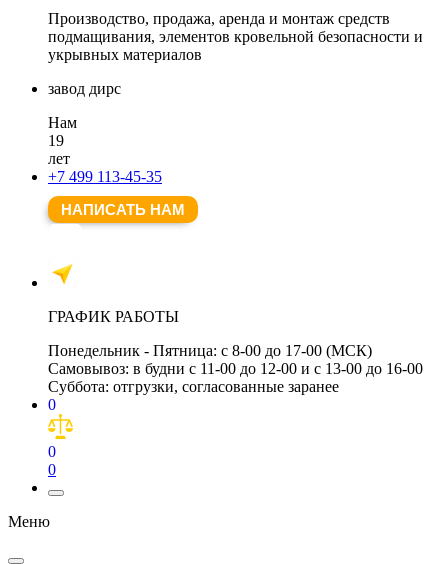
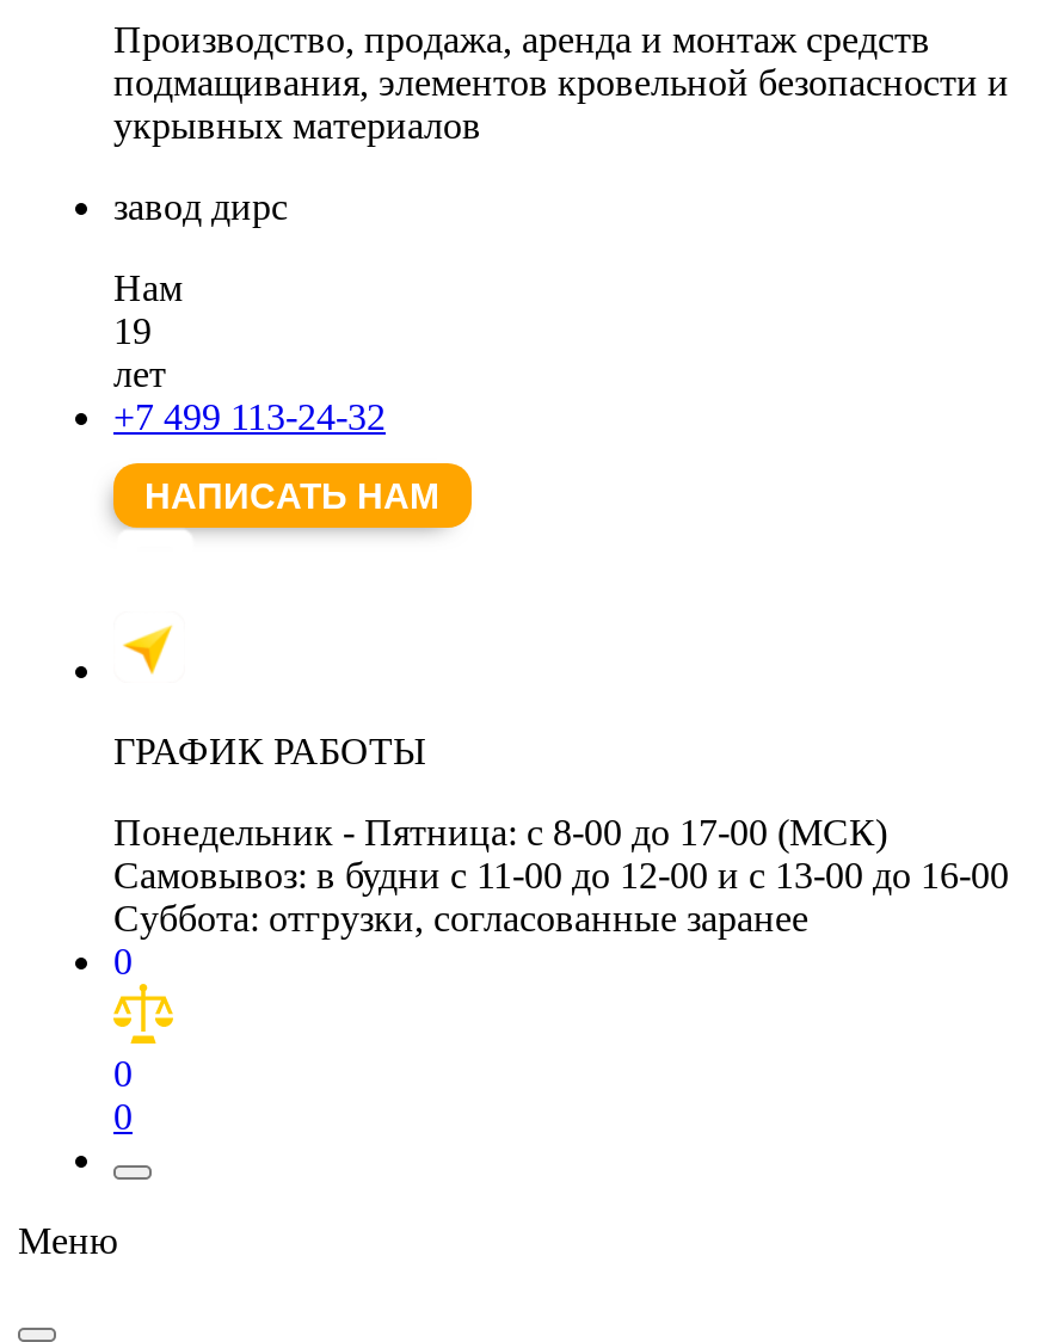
- +7 499 113-45-35
+ +7 499 113-24-32
